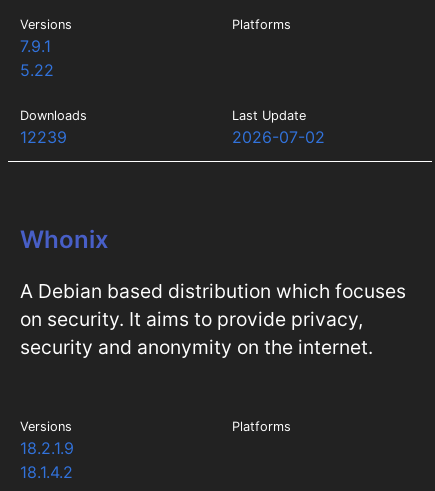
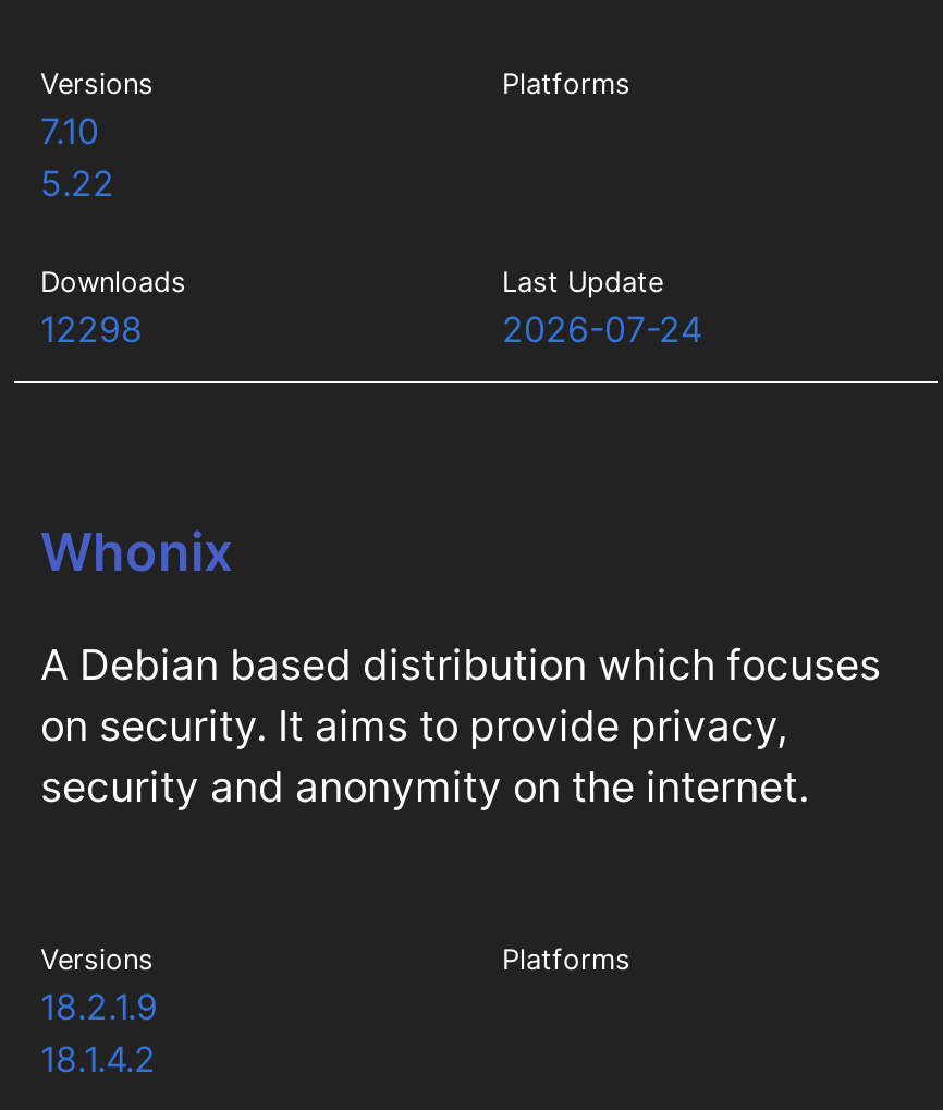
- 7.9.1
+ 7.10

- 12239
+ 12298

- 2026-07-02
+ 2026-07-24
